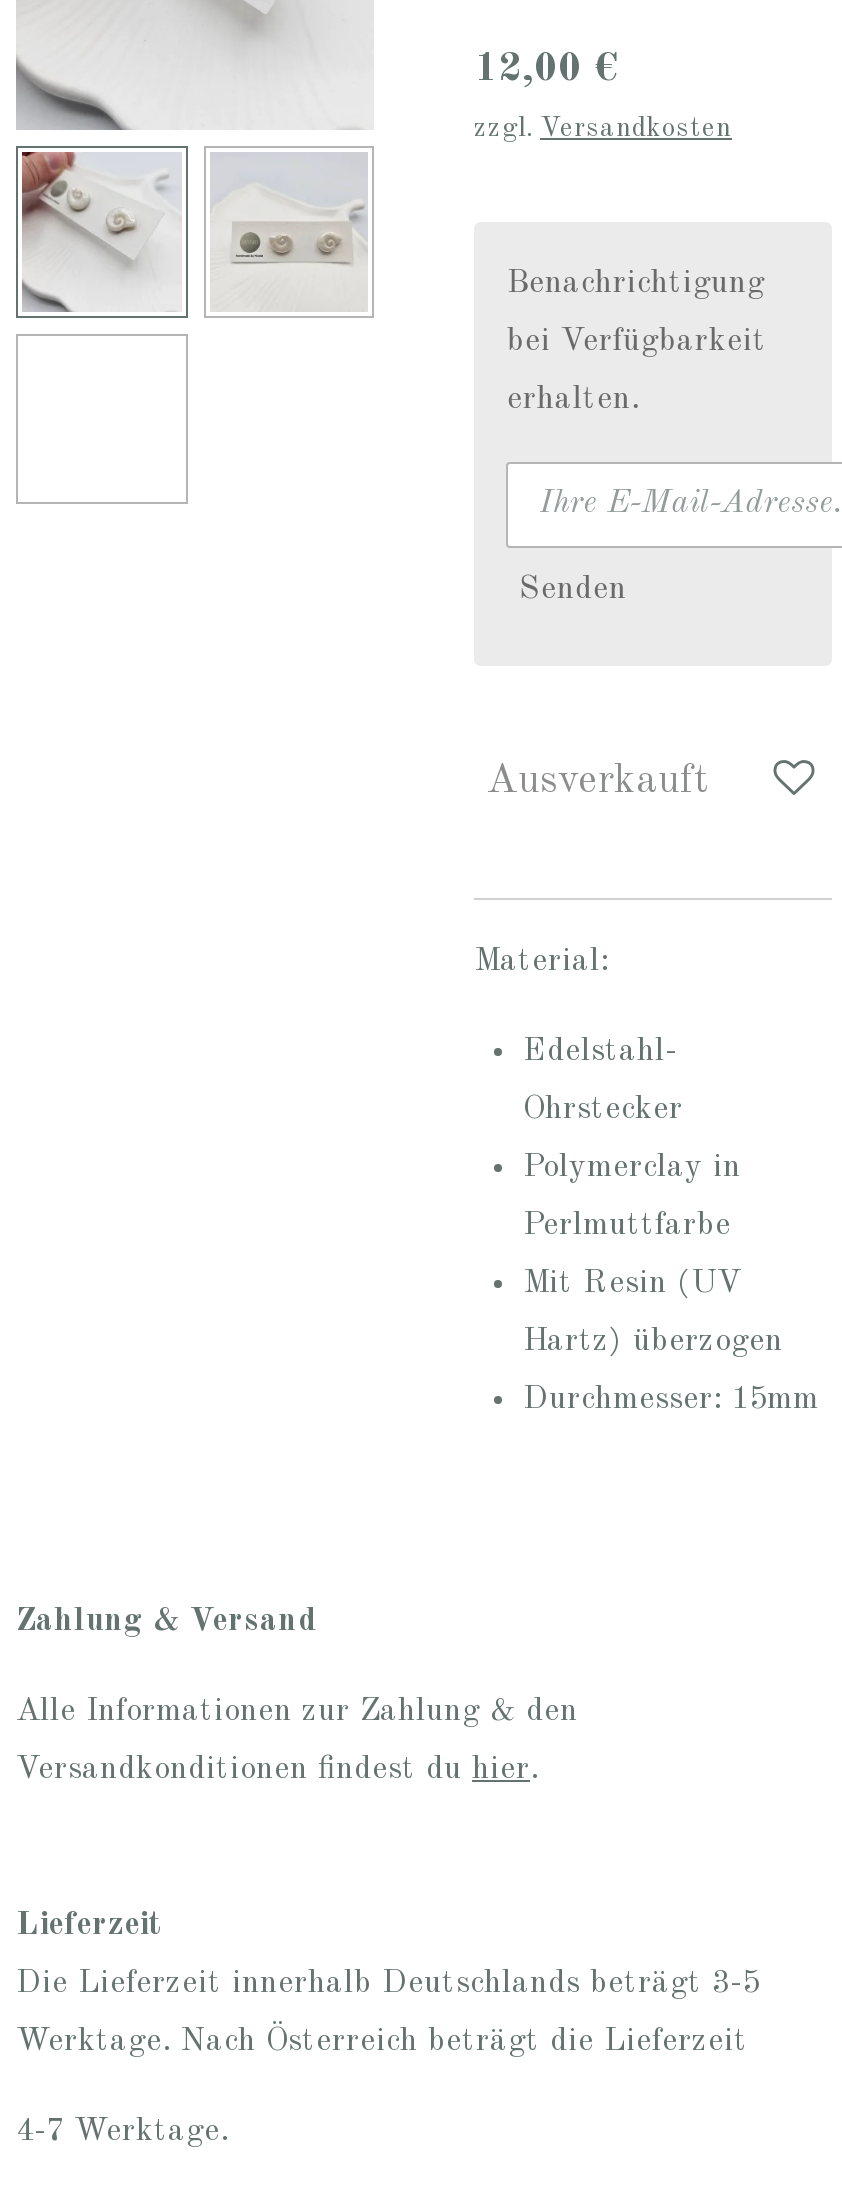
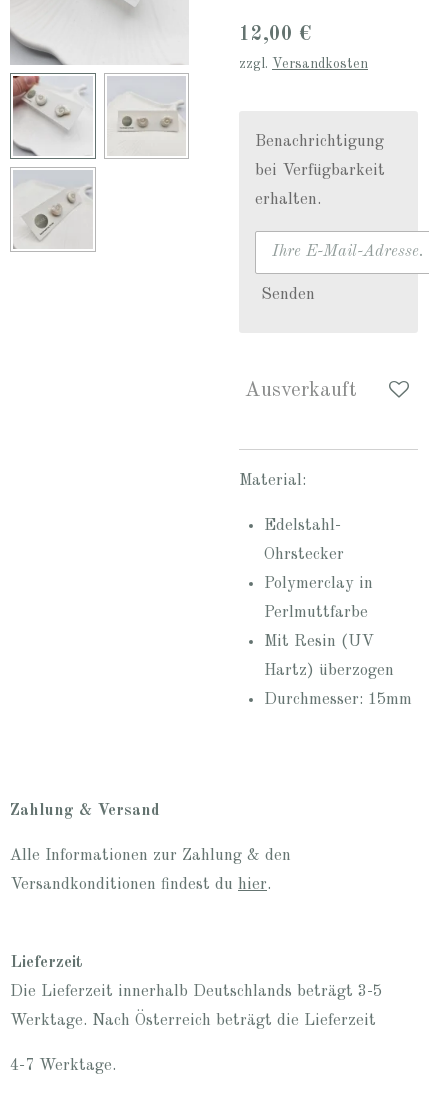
+ [image]
